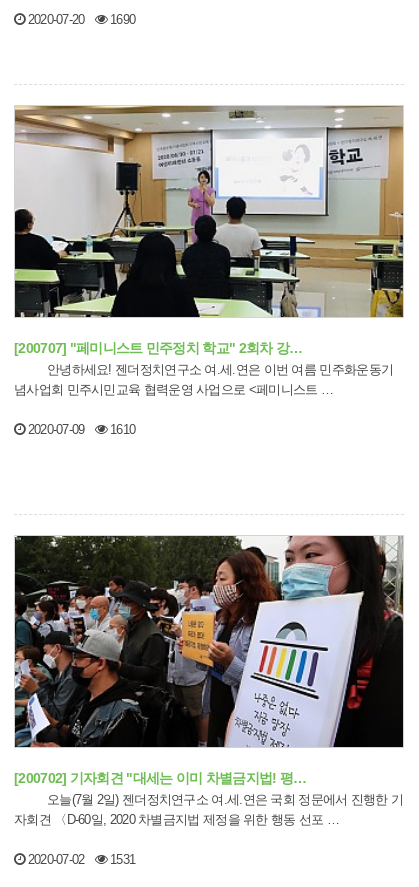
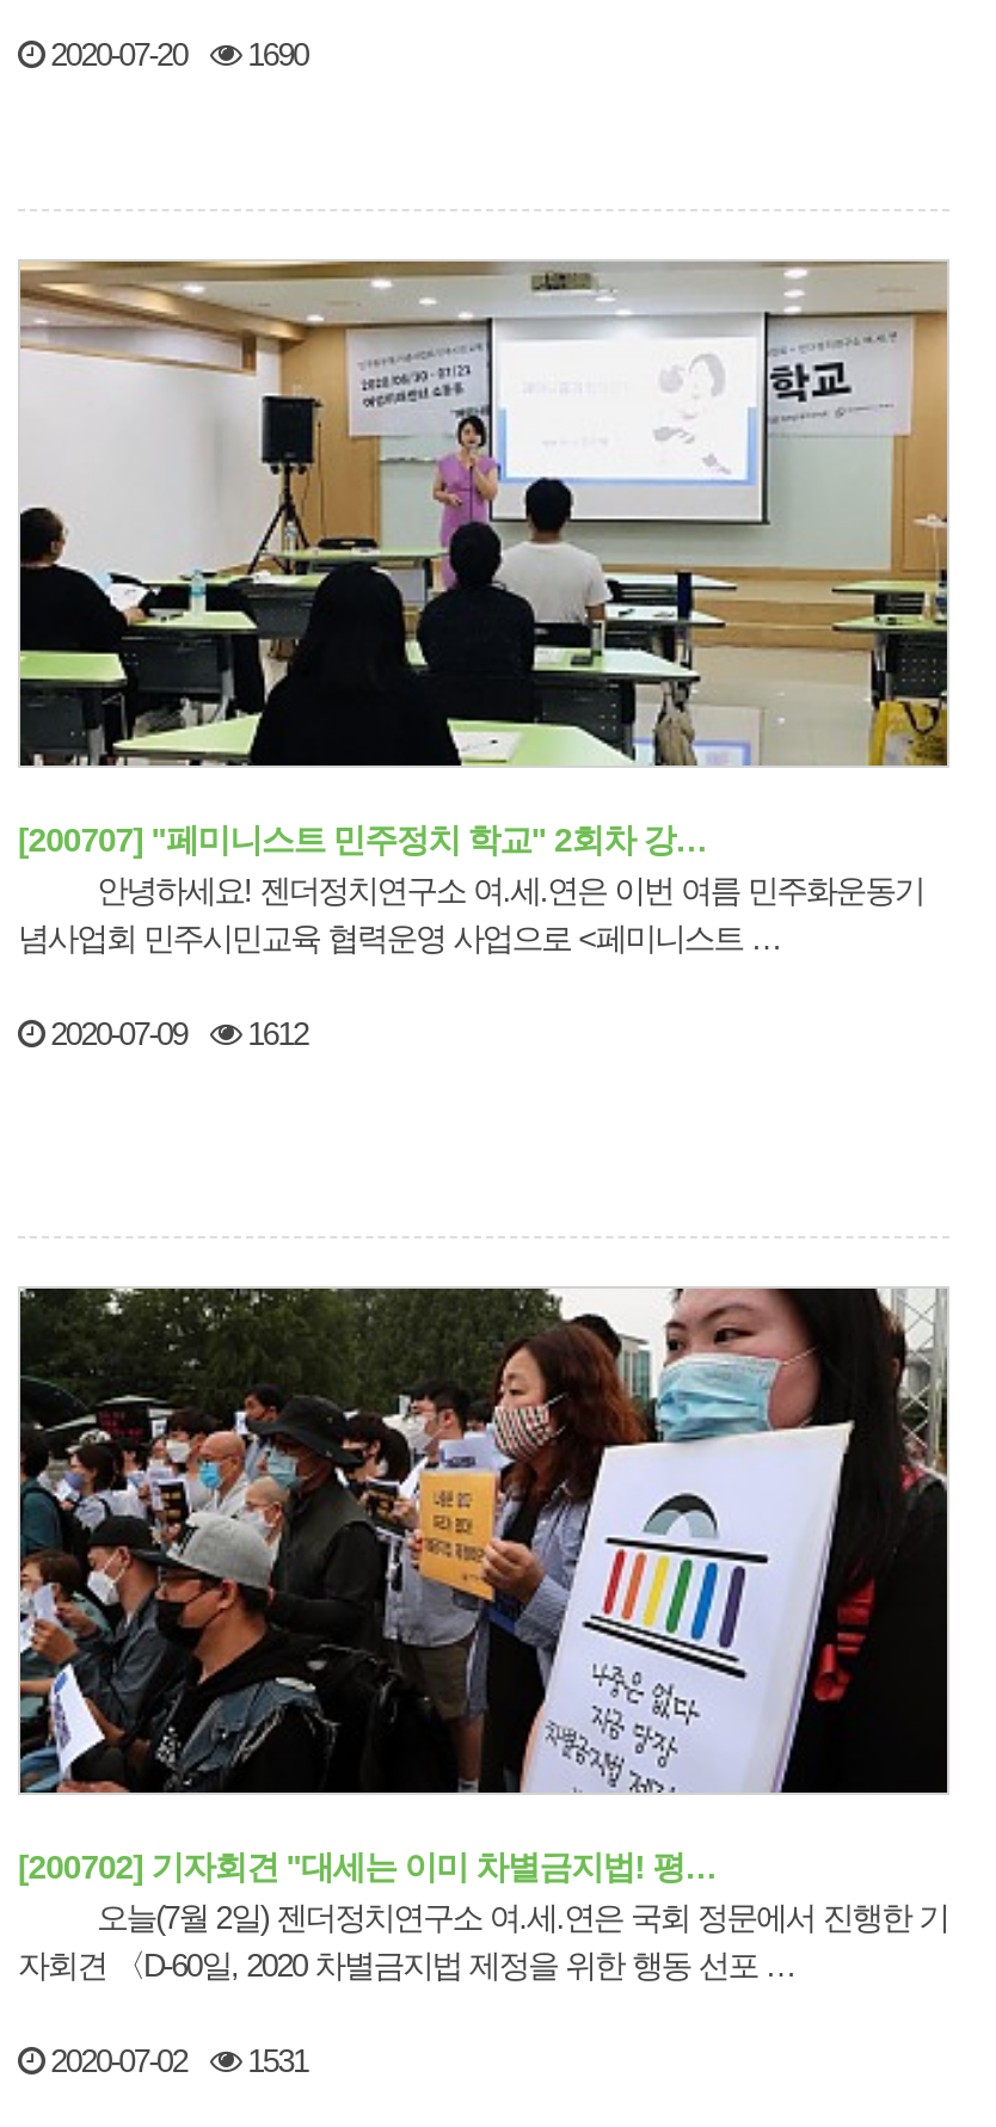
- 2020-07-09 1610
+ 2020-07-09 1612
